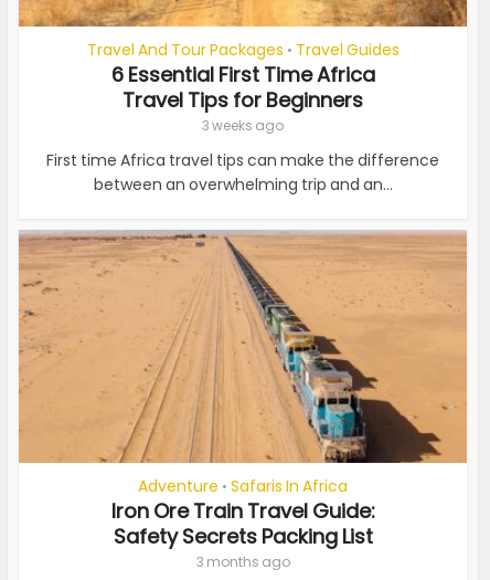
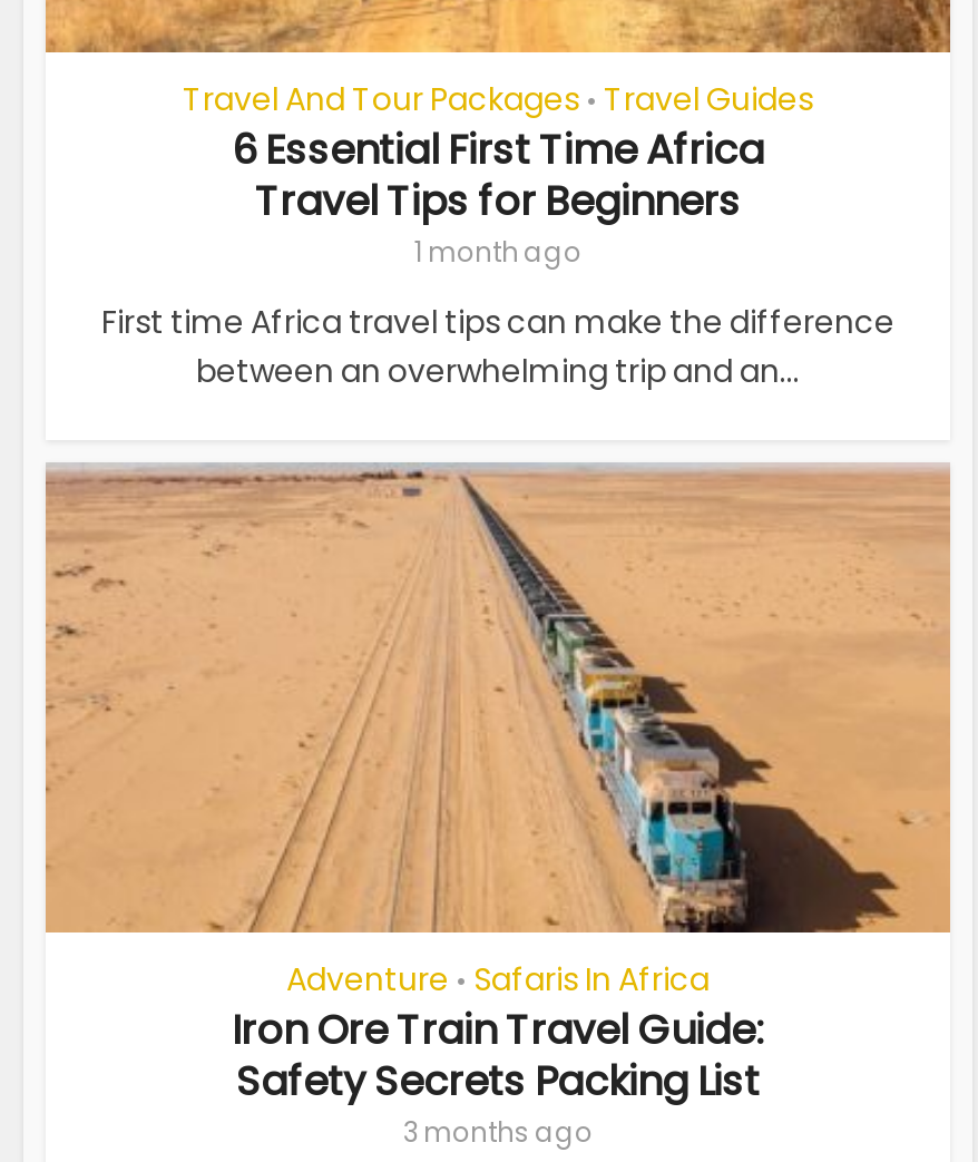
- 3 weeks ago
+ 1 month ago
